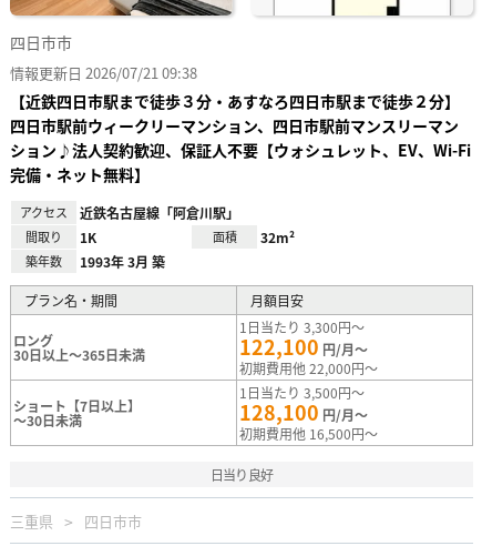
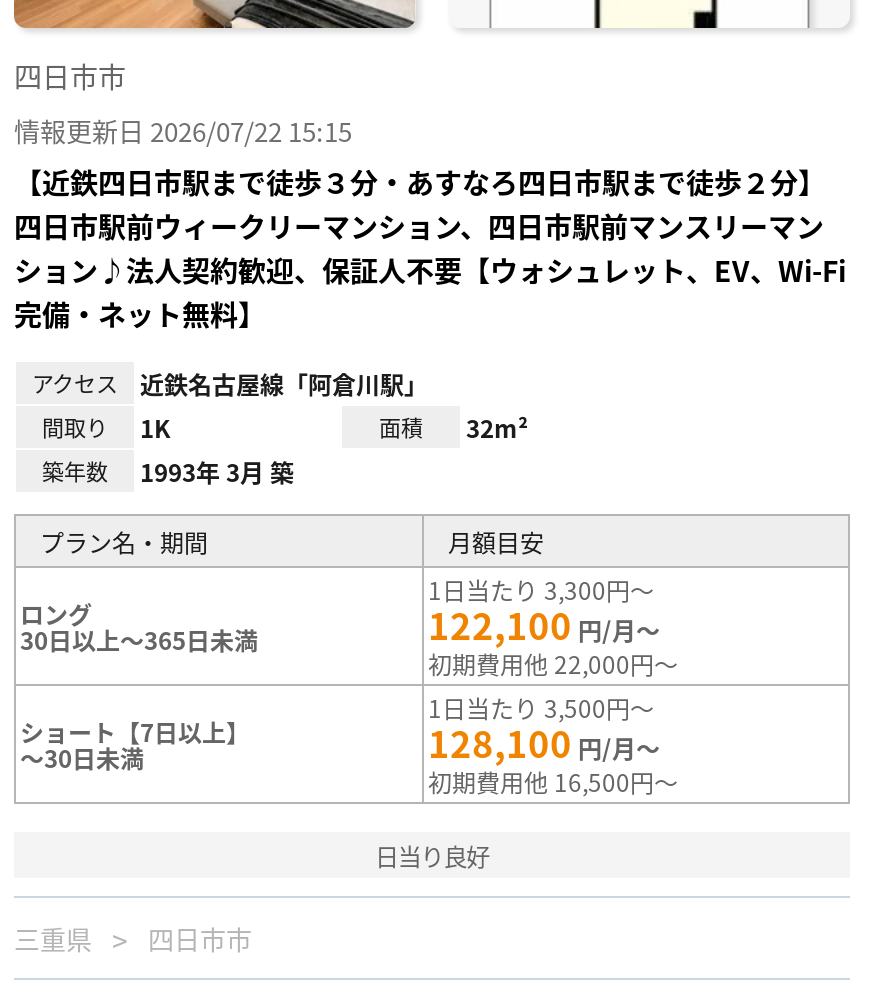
- 情報更新日 2026/07/21 09:38
+ 情報更新日 2026/07/22 15:15
